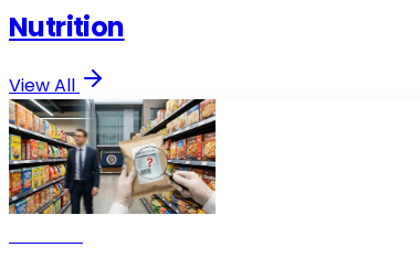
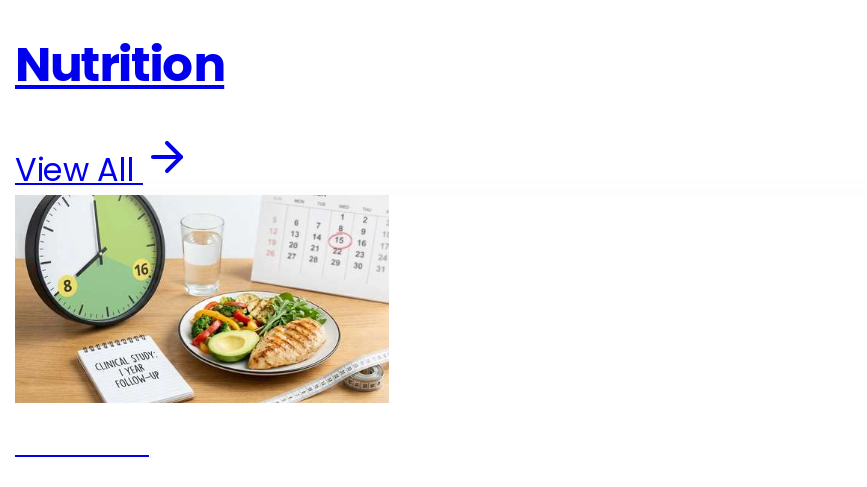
- [image]
+ [image]
